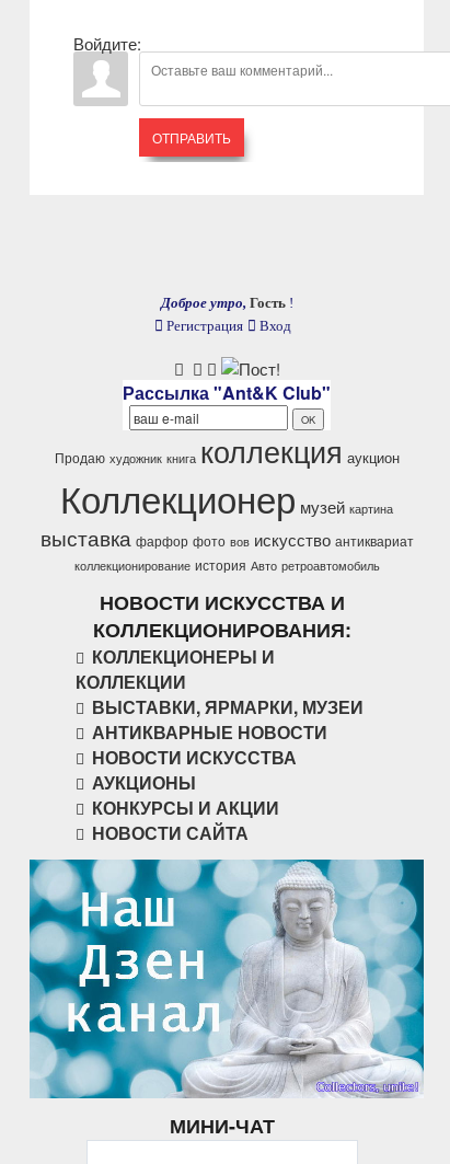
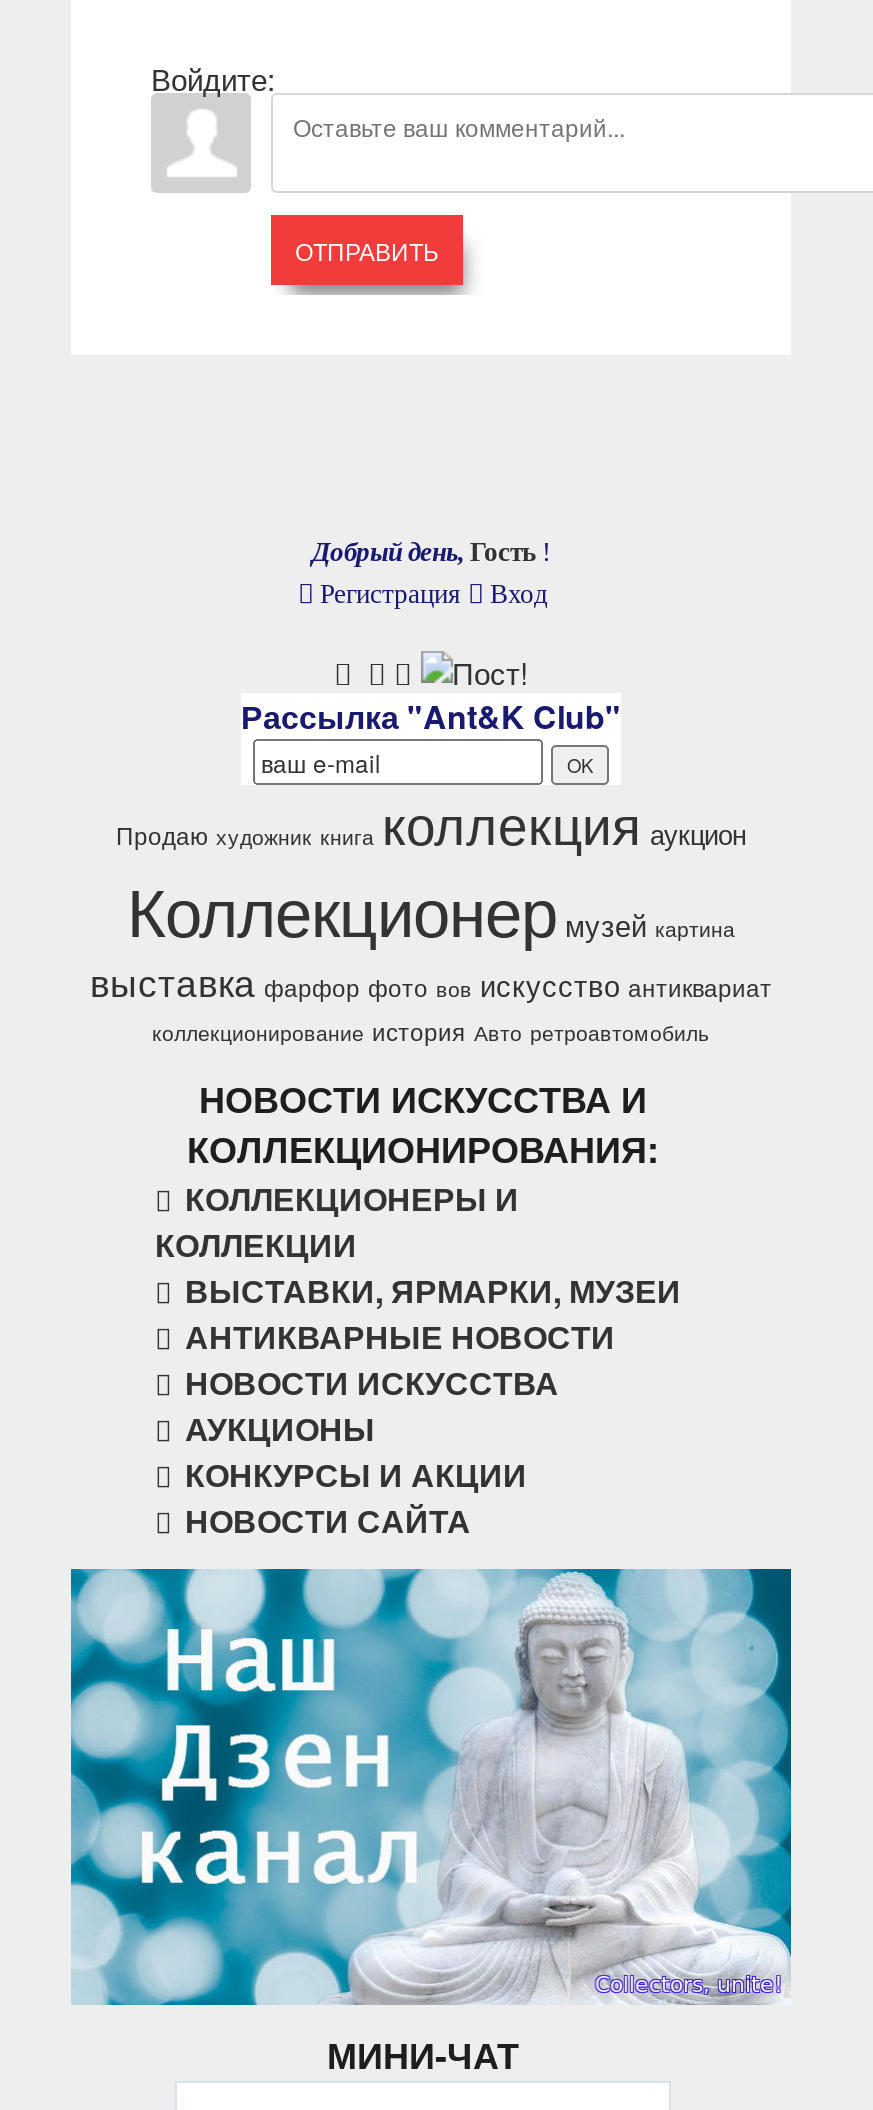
- Доброе утро, Гость !
+ Добрый день, Гость !
